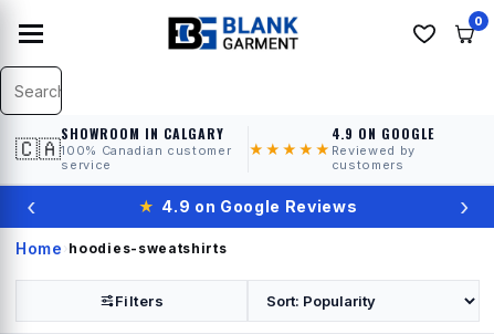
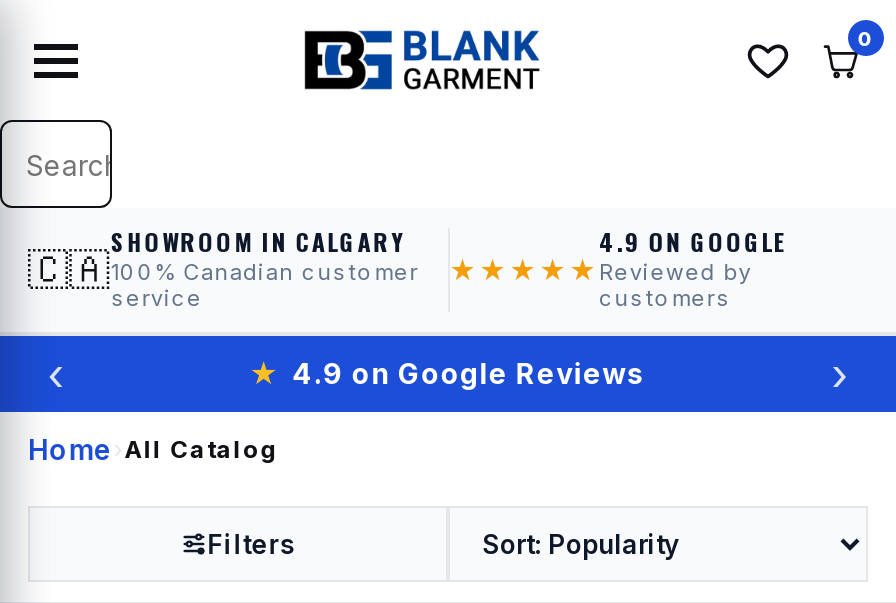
- Home › hoodies-sweatshirts
+ Home › All Catalog
